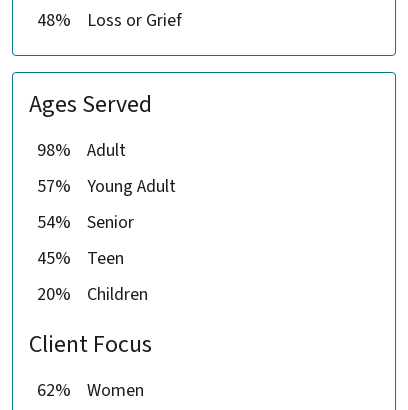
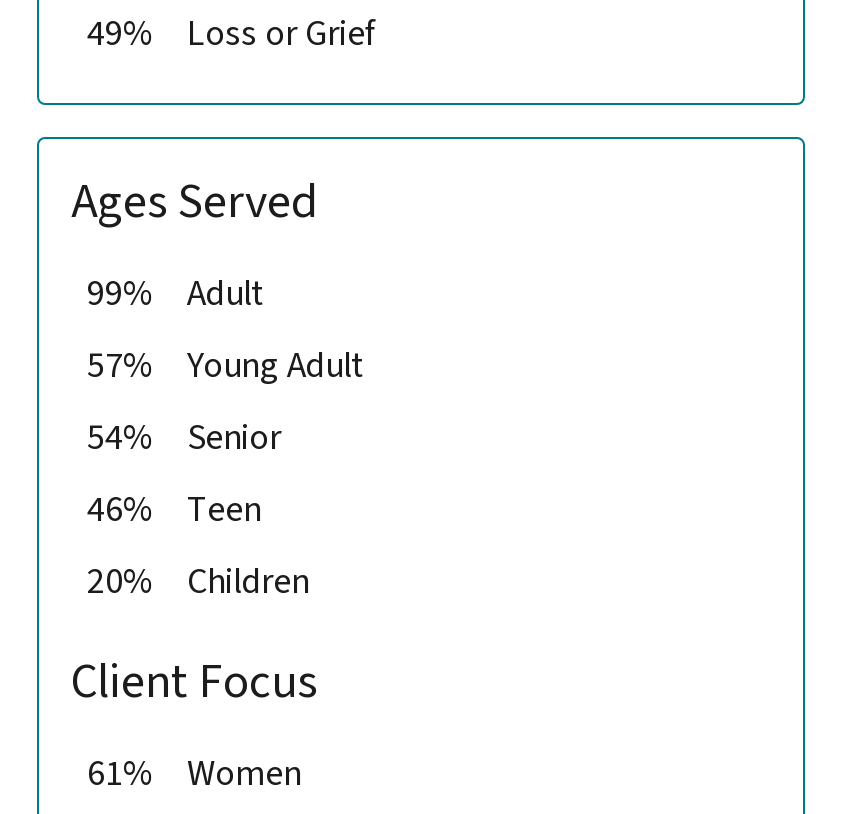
- 48% Loss or Grief
+ 49% Loss or Grief

- 98% Adult
+ 99% Adult

- 45% Teen
+ 46% Teen

- 62% Women
+ 61% Women
